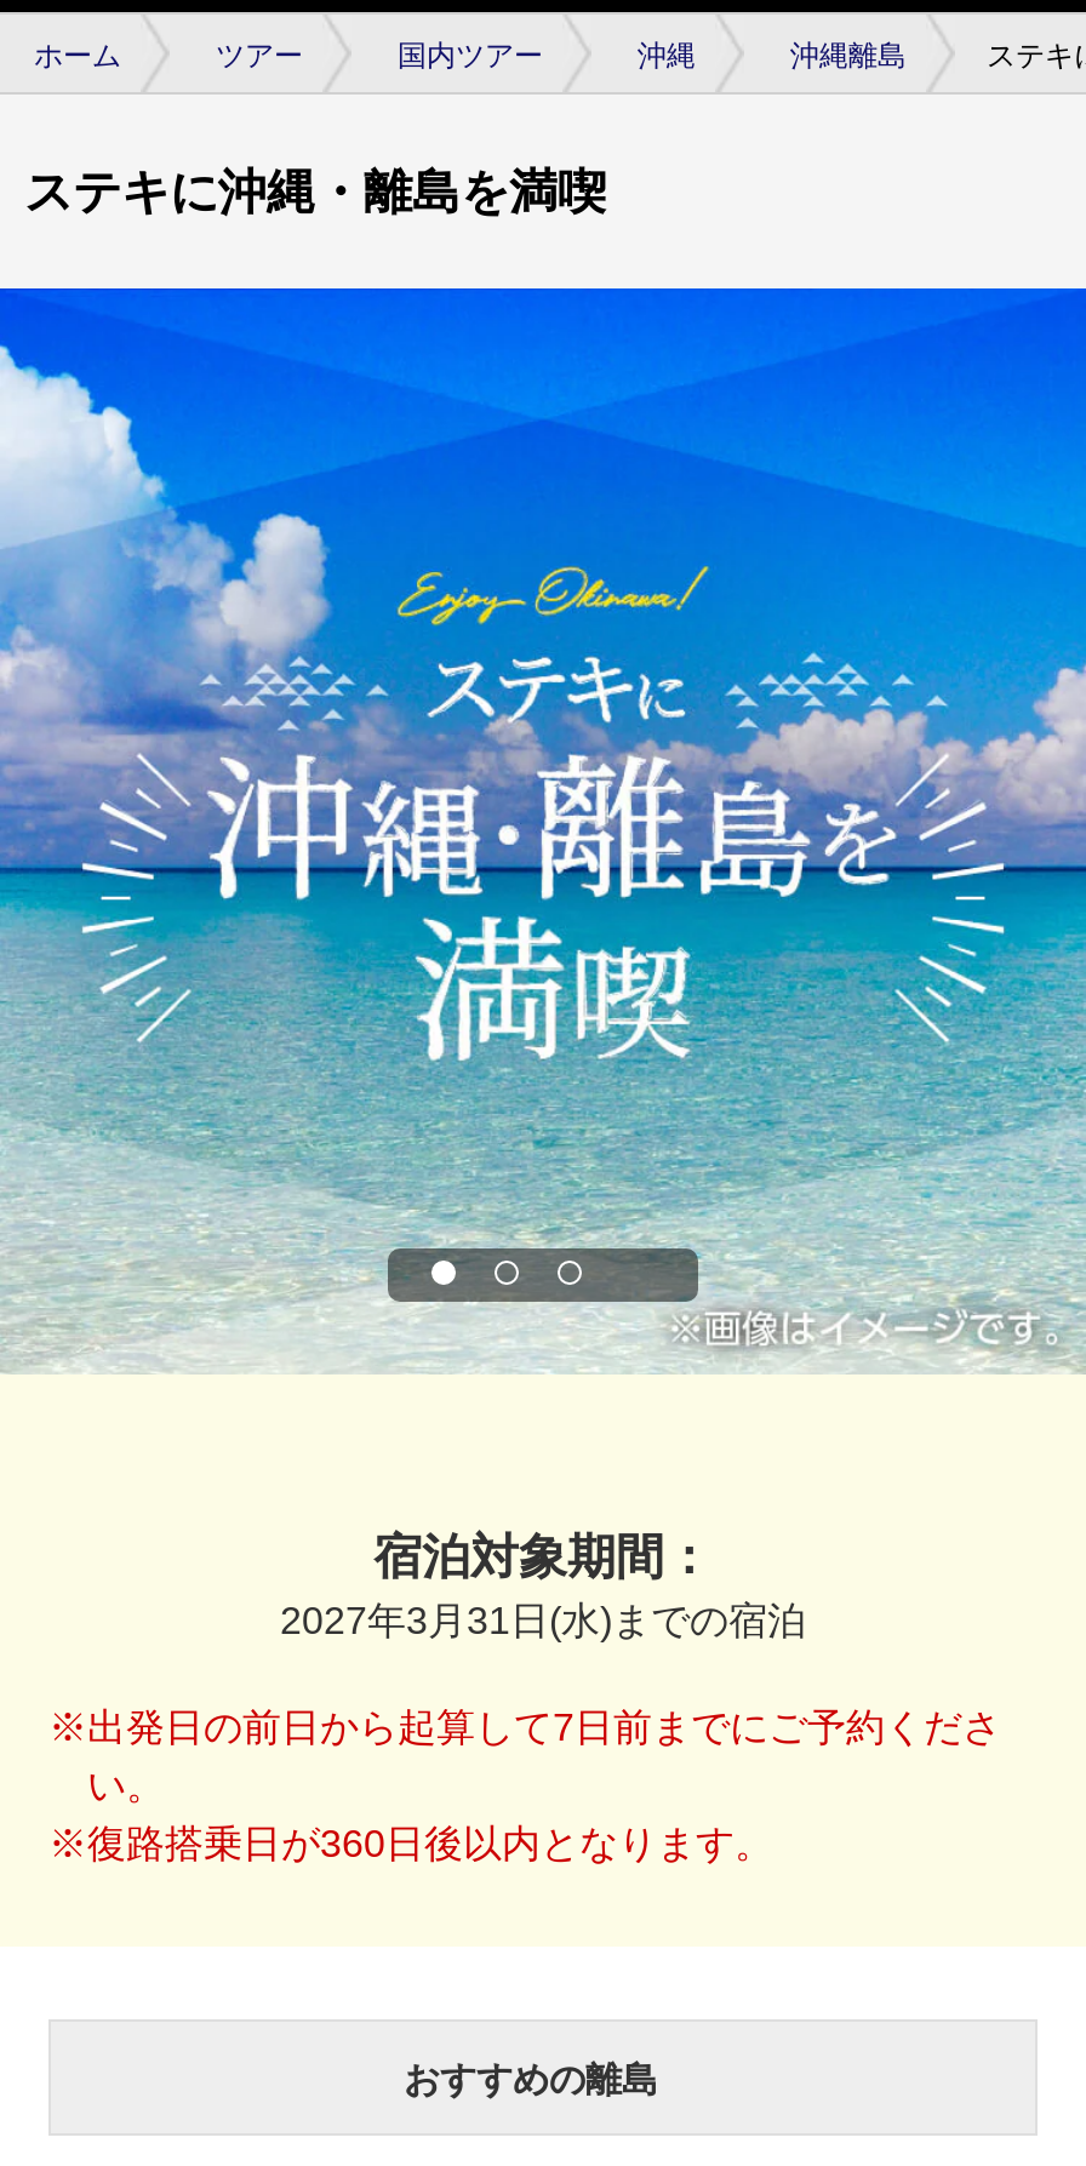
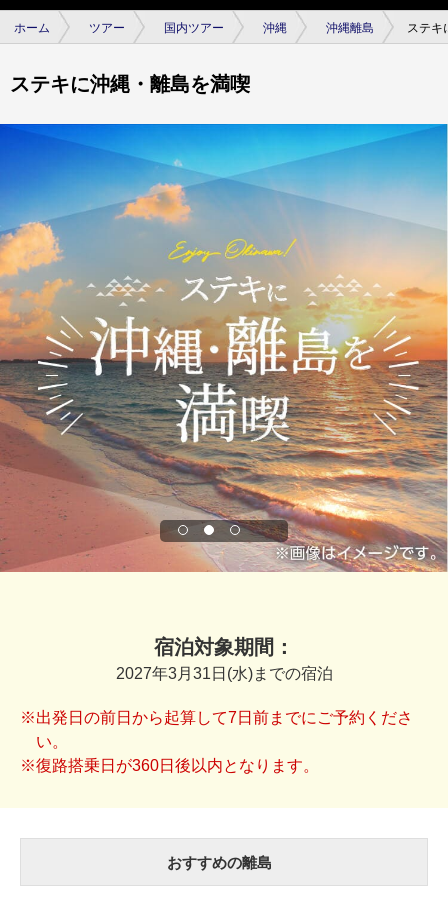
- [image]
+ [image]
